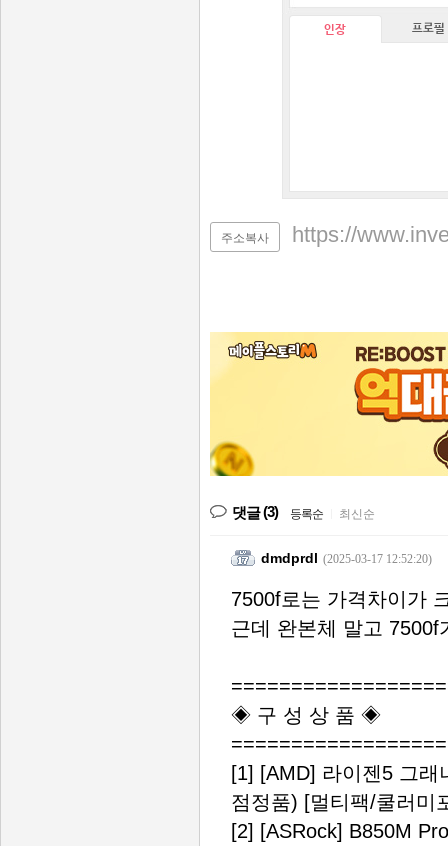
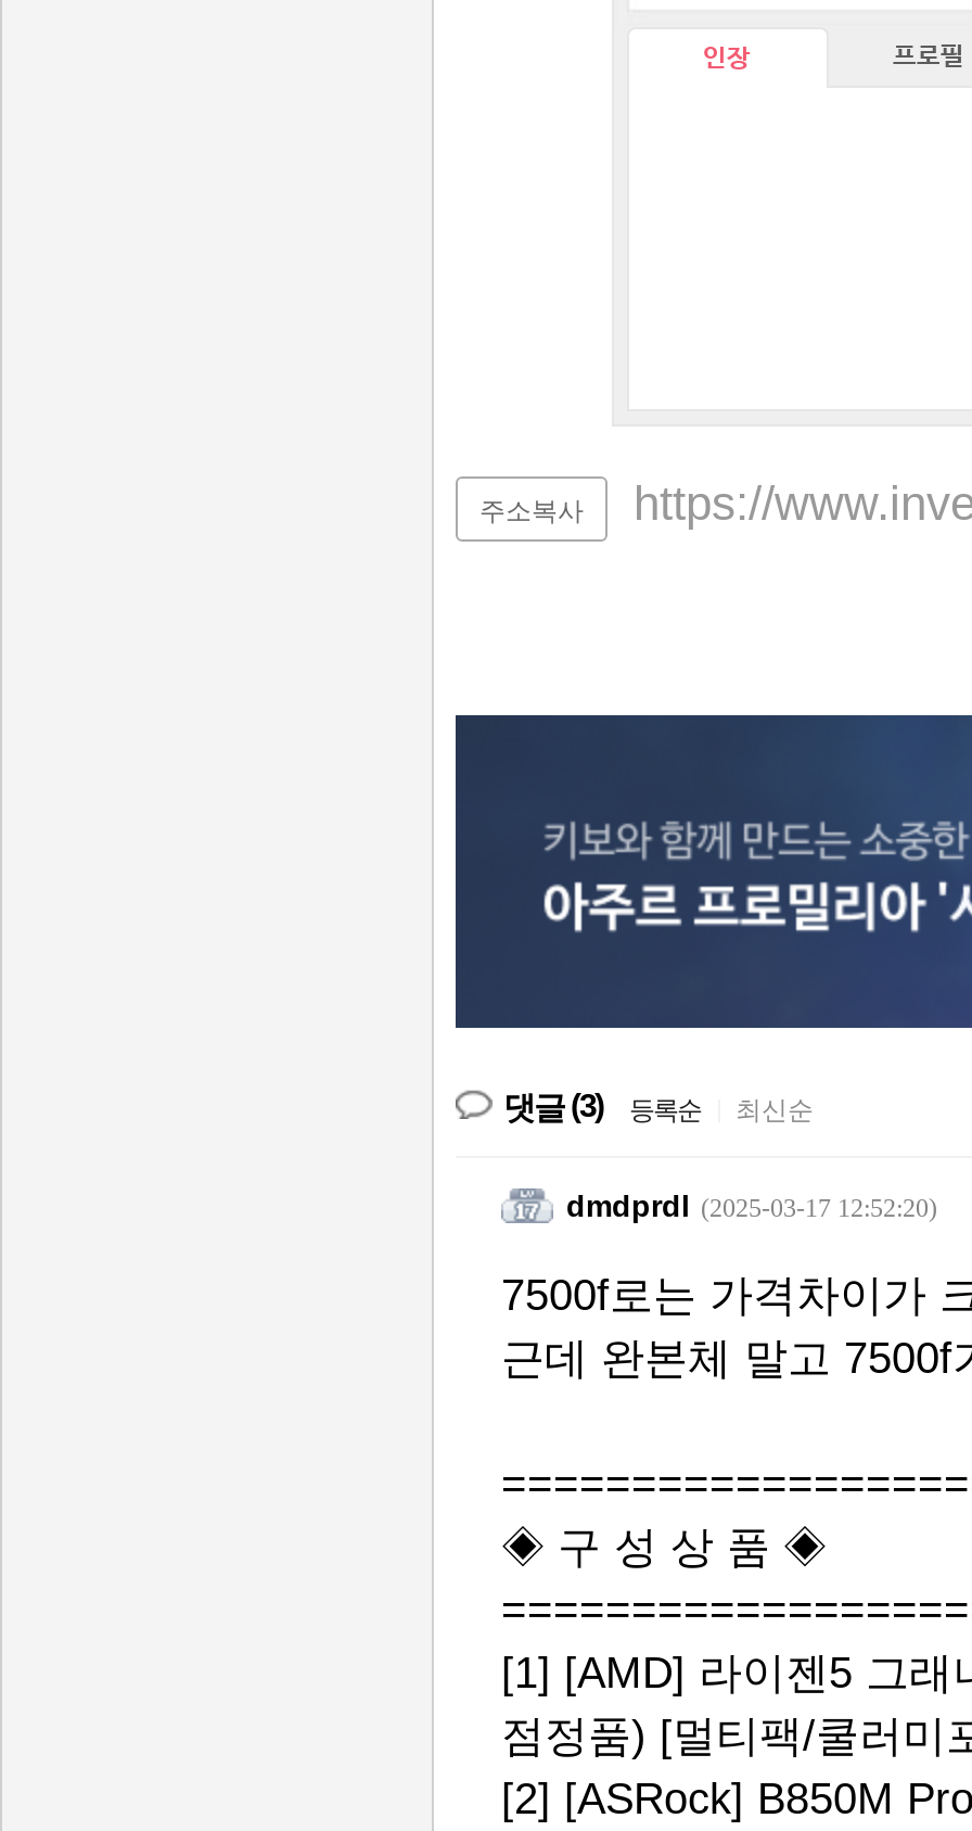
- [image]
+ [image]
